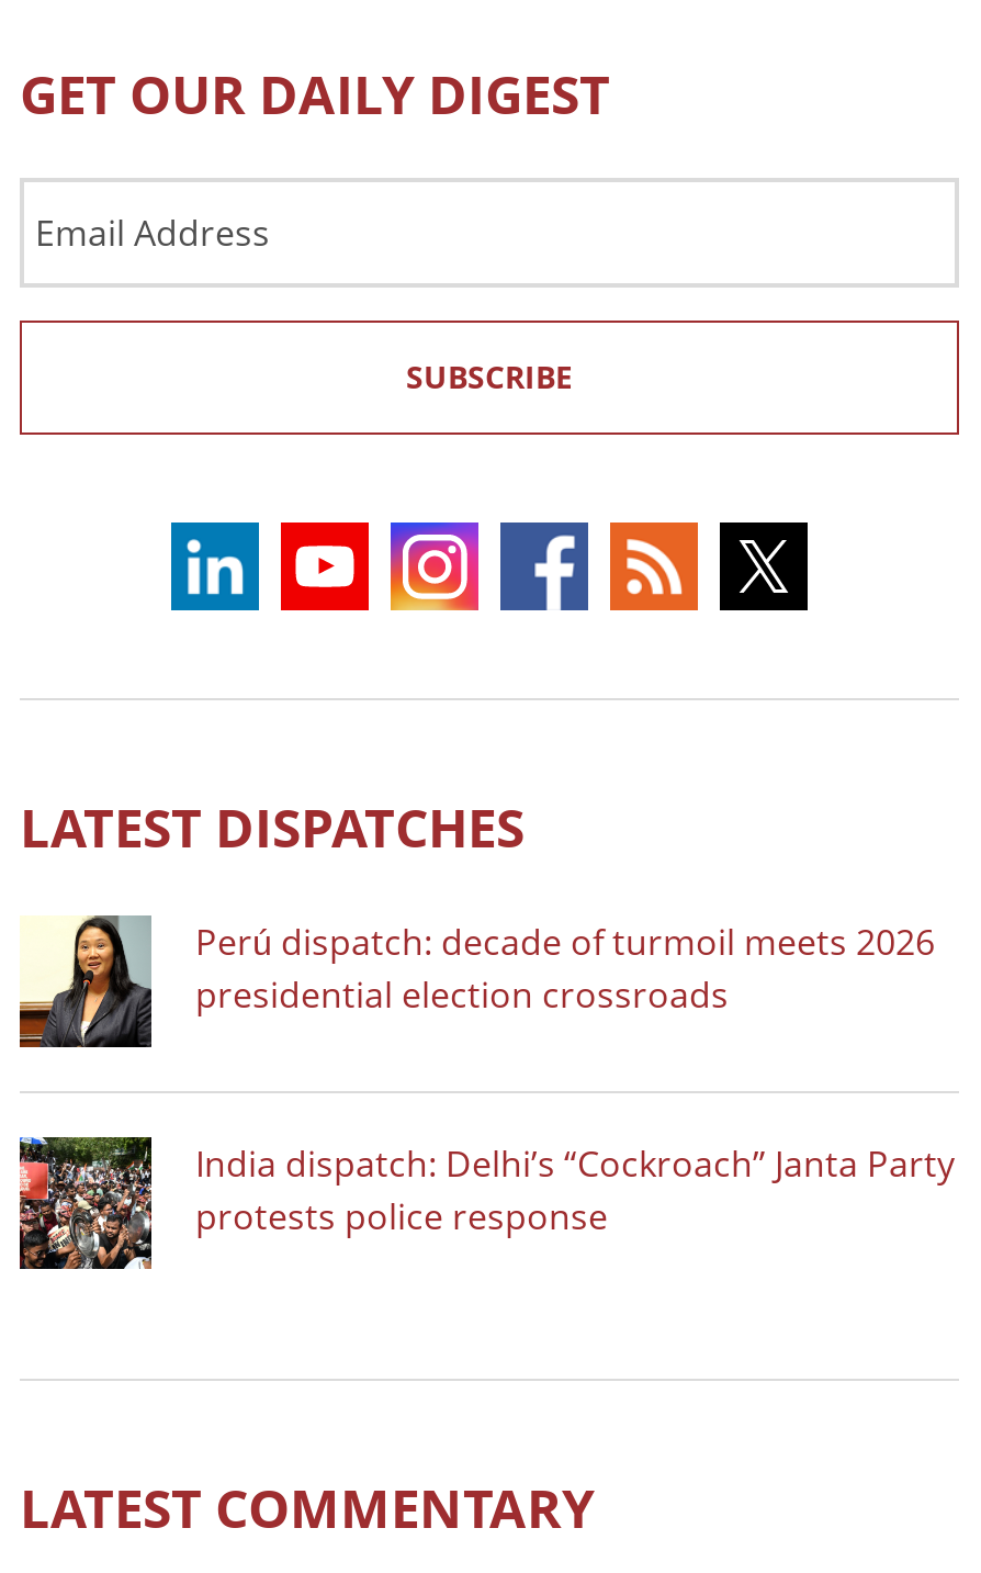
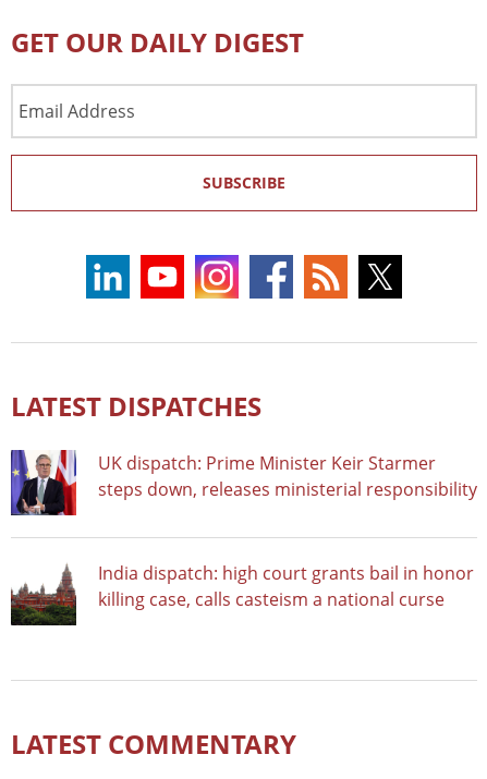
- [image]
- Perú dispatch: decade of turmoil meets 2026
- presidential election crossroads
+ [image]
+ UK dispatch: Prime Minister Keir Starmer
+ steps down, releases ministerial responsibility

- [image]
- India dispatch: Delhi’s “Cockroach” Janta Party
- protests police response
+ [image]
+ India dispatch: high court grants bail in honor
+ killing case, calls casteism a national curse
